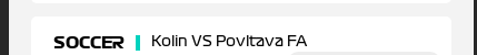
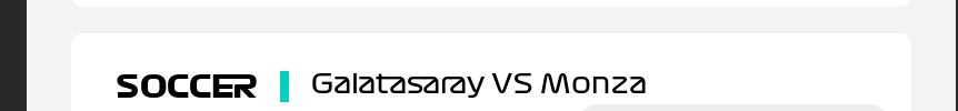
- Kolin VS Povltava FA
+ Galatasaray VS Monza
